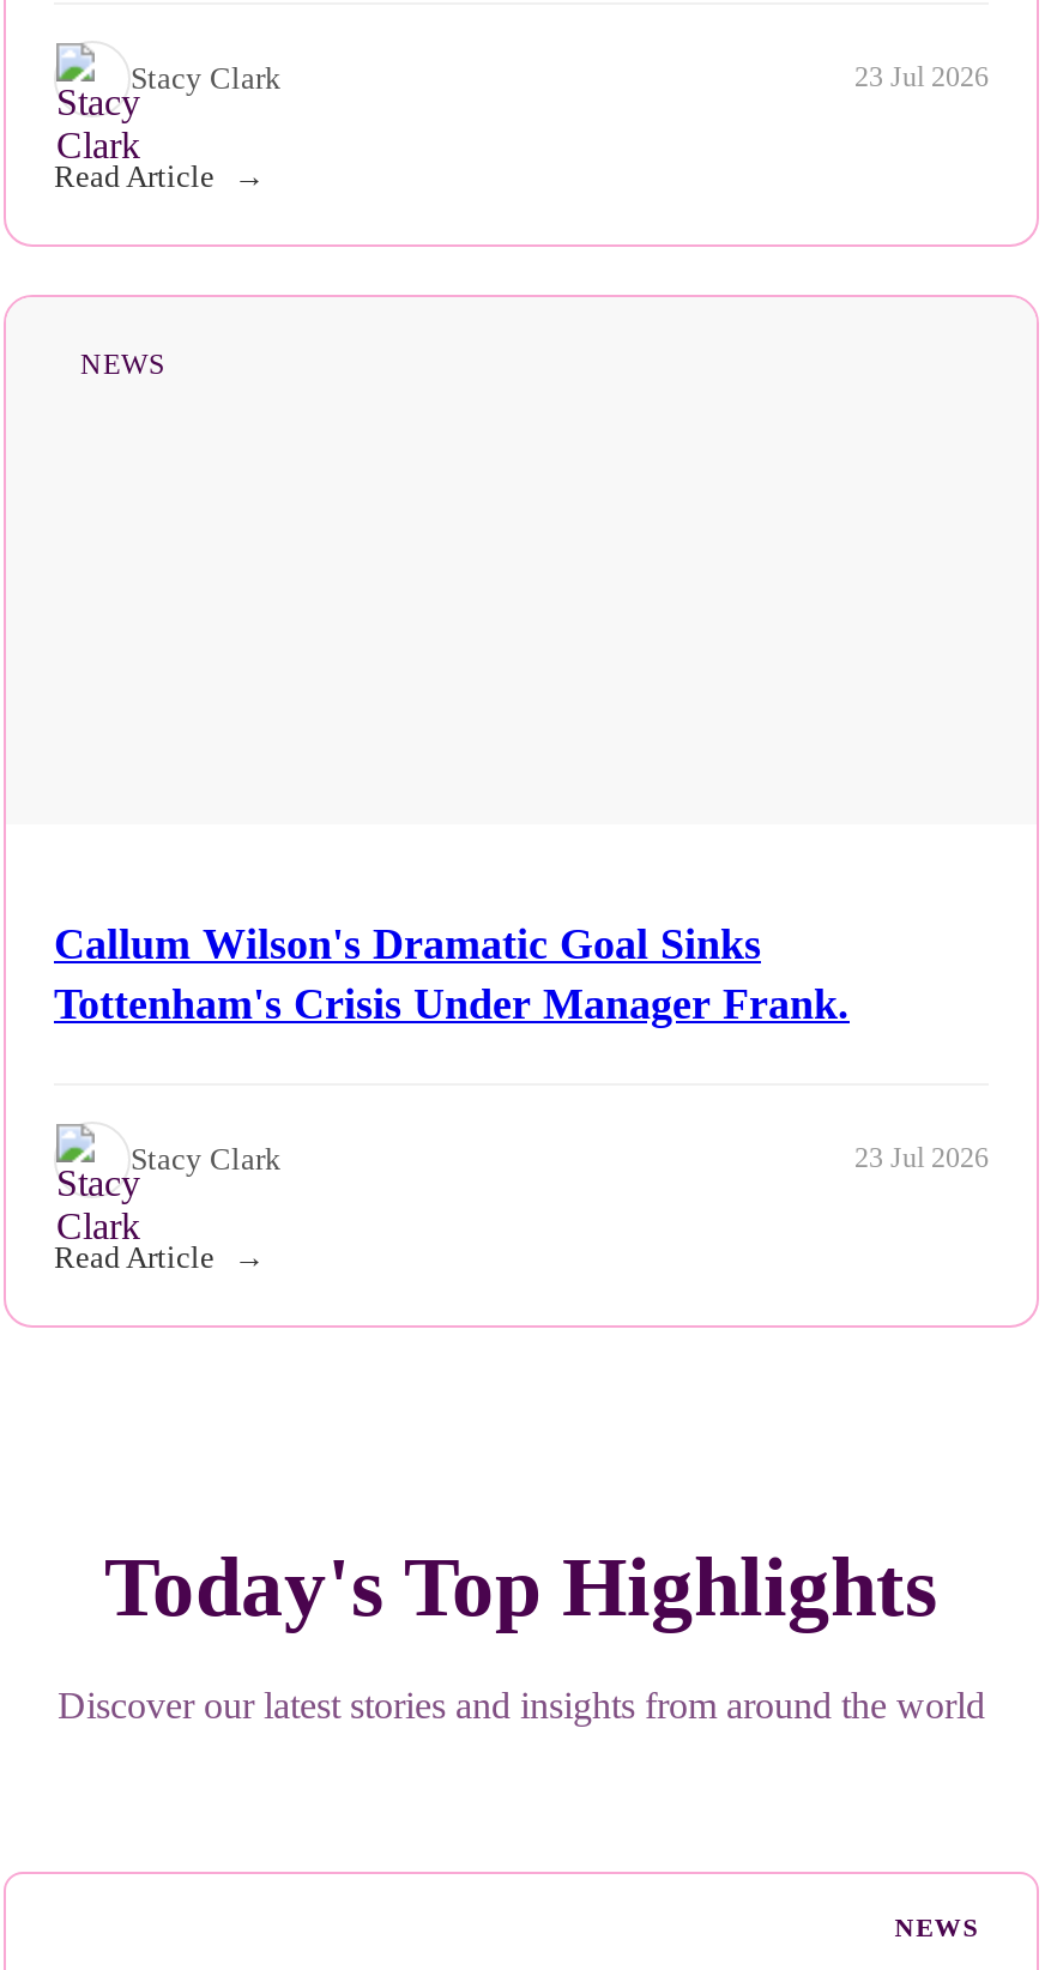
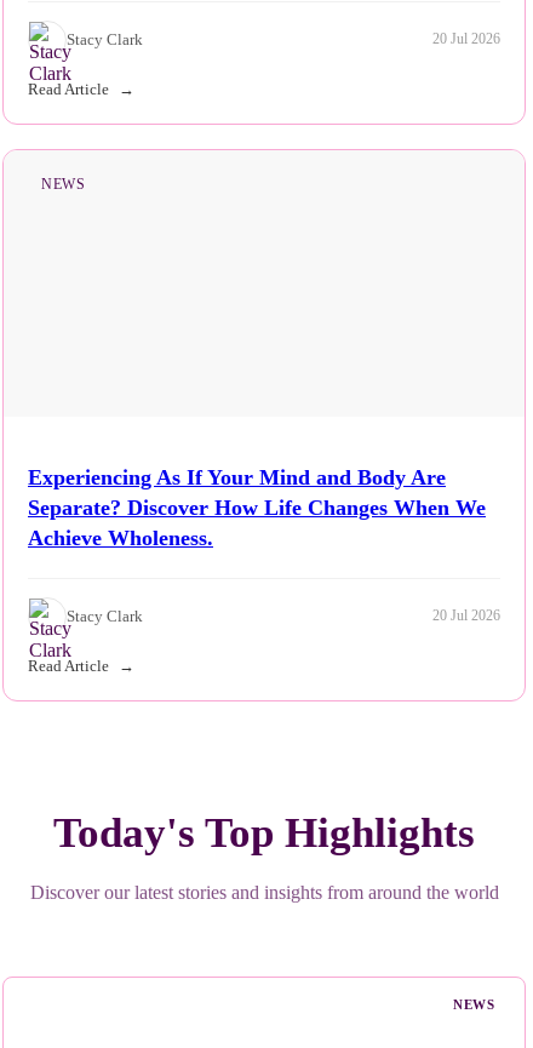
- 23 Jul 2026
+ 20 Jul 2026

- Callum Wilson's Dramatic Goal Sinks
- Tottenham's Crisis Under Manager Frank.
+ Experiencing As If Your Mind and Body Are
+ Separate? Discover How Life Changes When We
+ Achieve Wholeness.

- 23 Jul 2026
+ 20 Jul 2026
